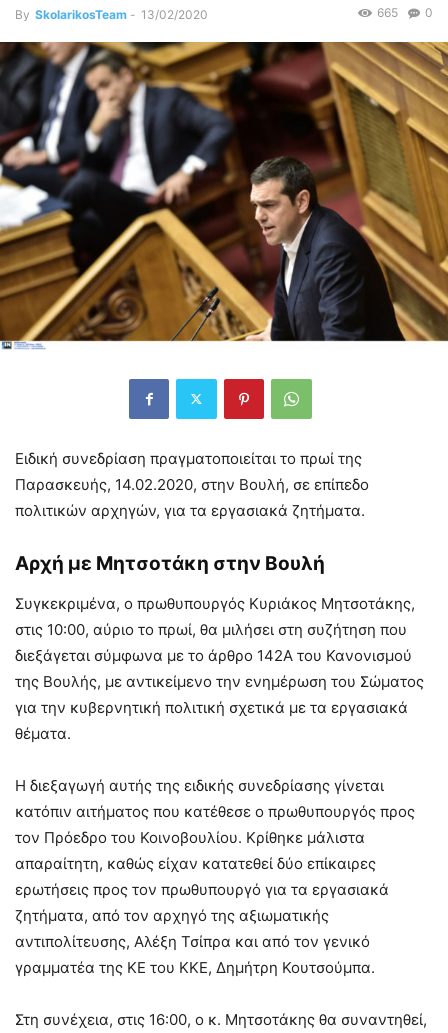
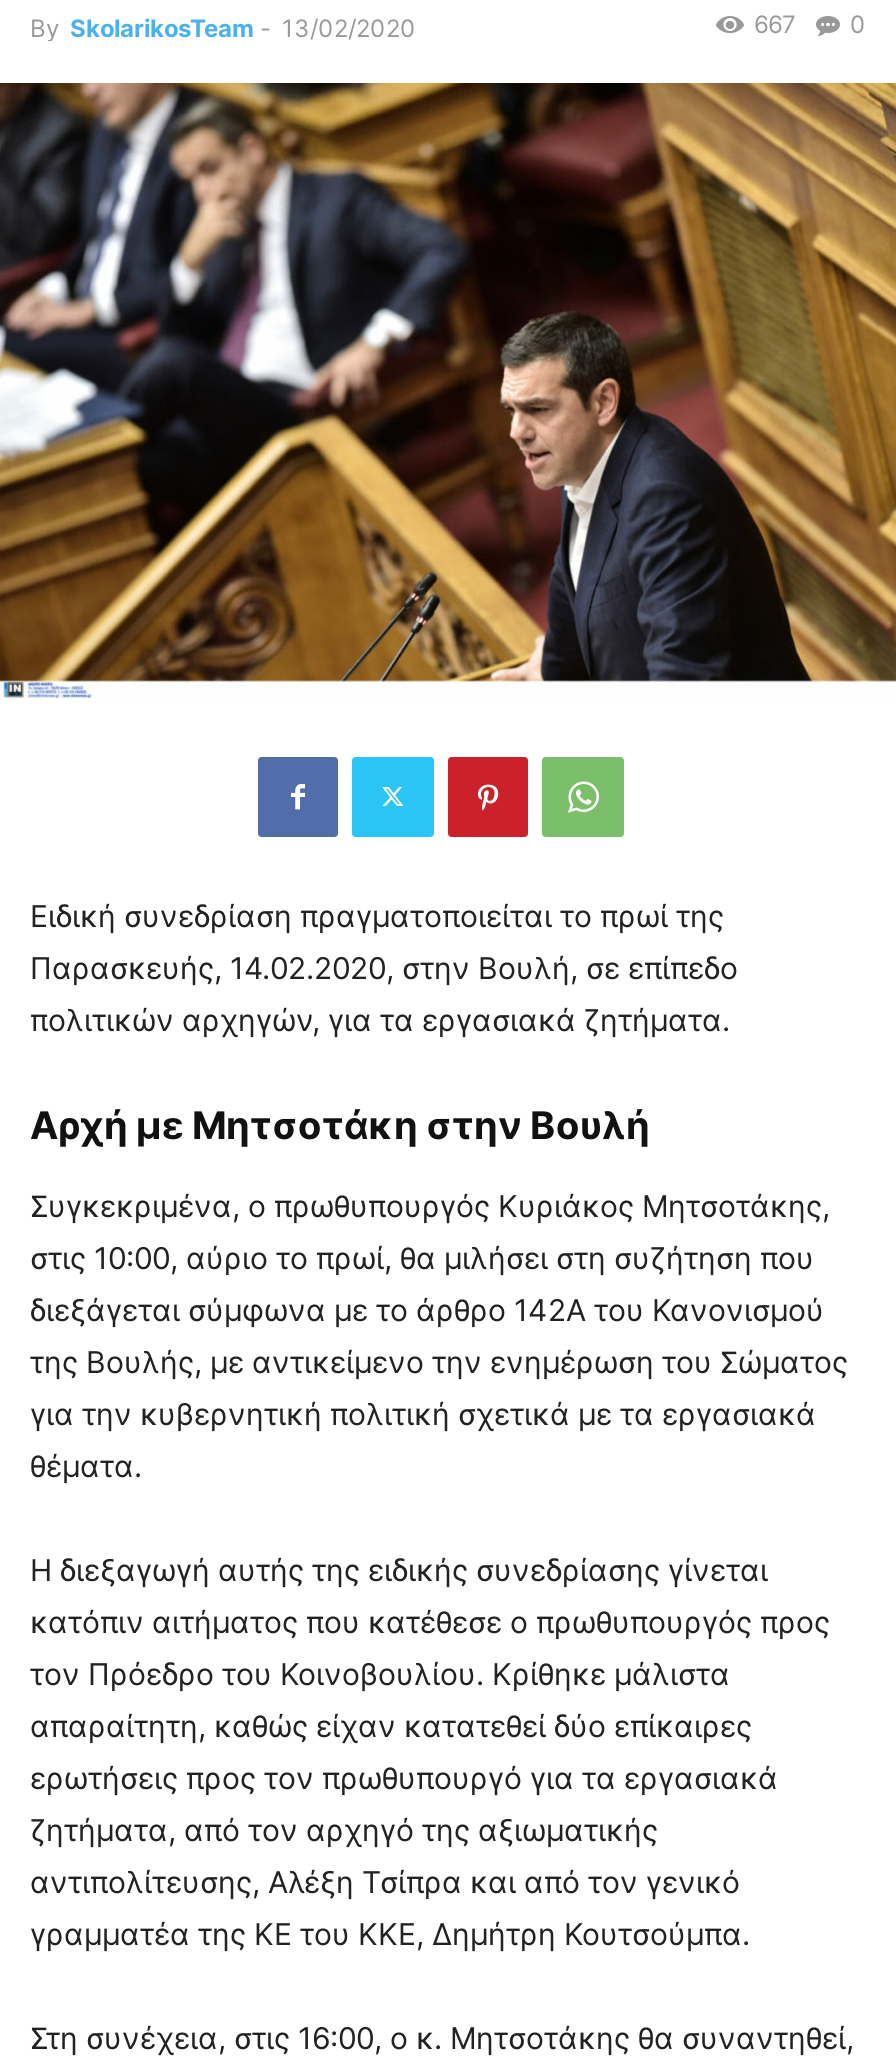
- 665 0
+ 667 0
